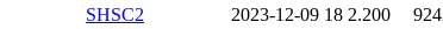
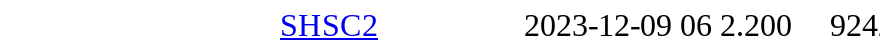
- 2023-12-09 18 2.200
+ 2023-12-09 06 2.200
